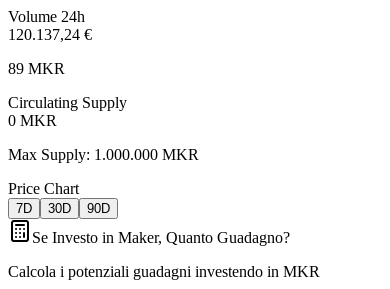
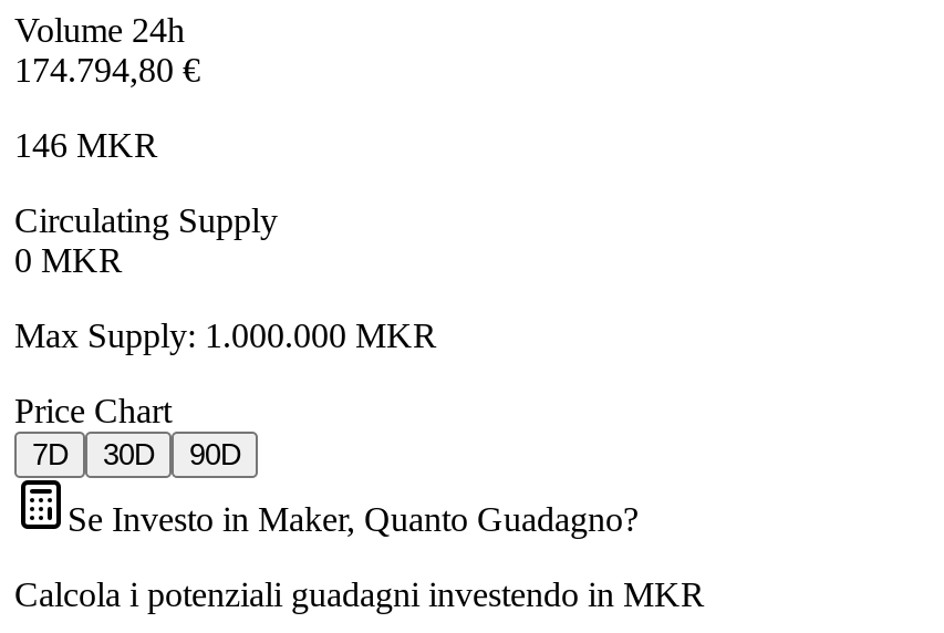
- 120.137,24 €
+ 174.794,80 €

- 89 MKR
+ 146 MKR
